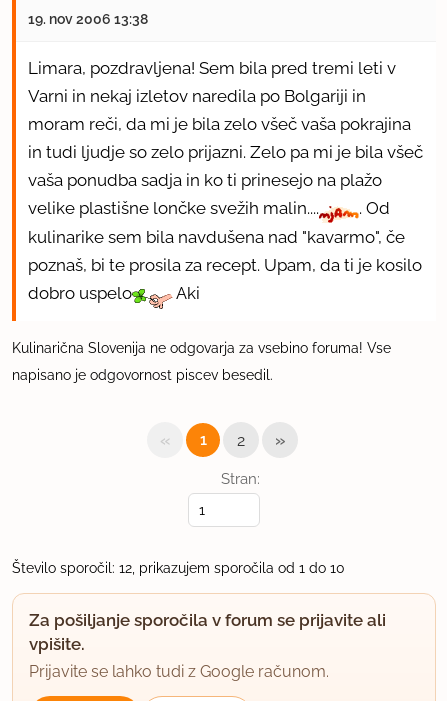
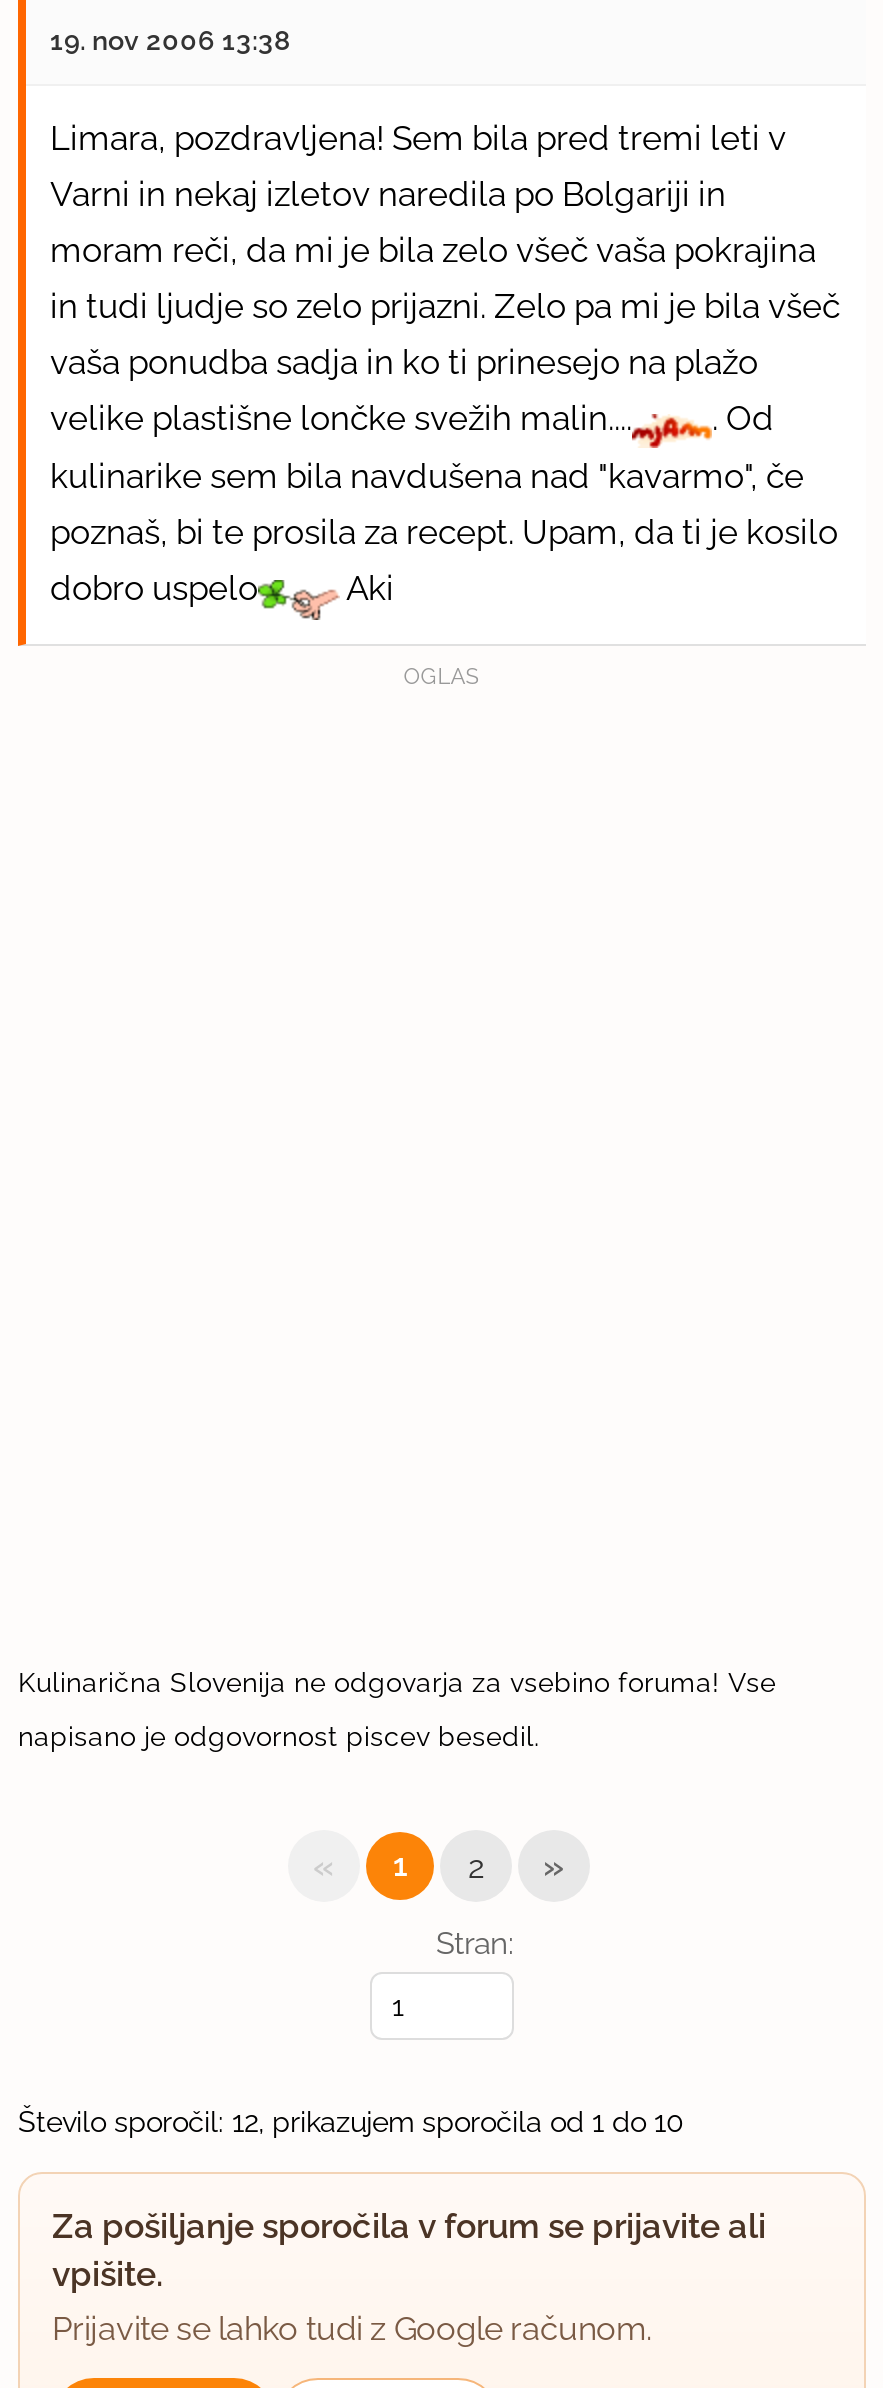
+ OGLAS
